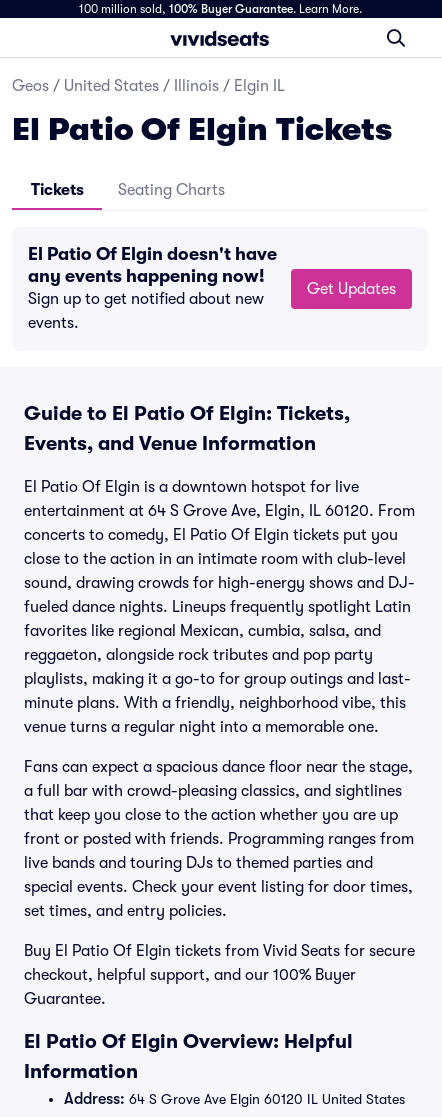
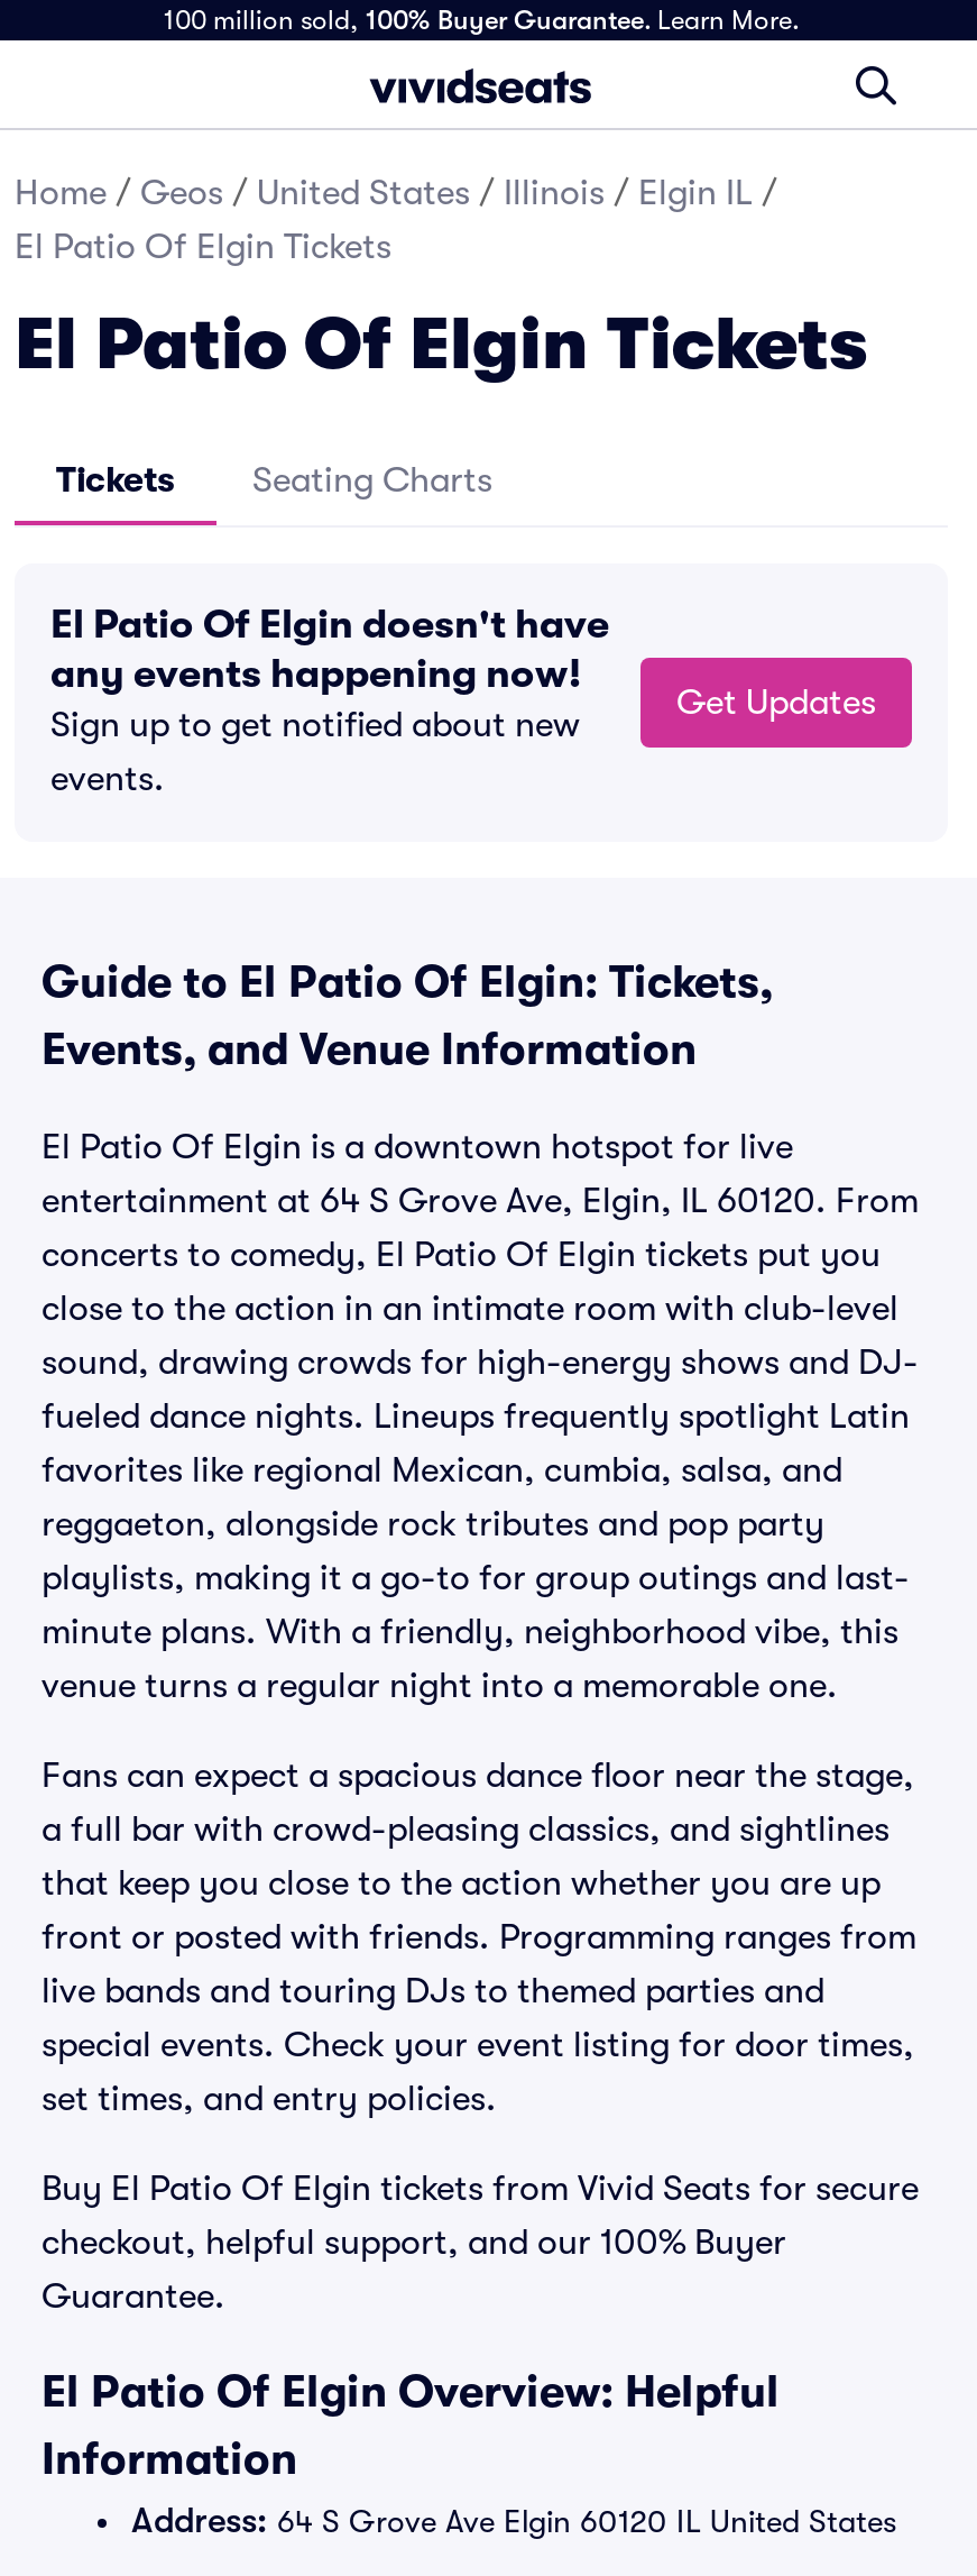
- Geos / United States / Illinois / Elgin IL
+ Home / Geos / United States / Illinois / Elgin IL /
+ El Patio Of Elgin Tickets
